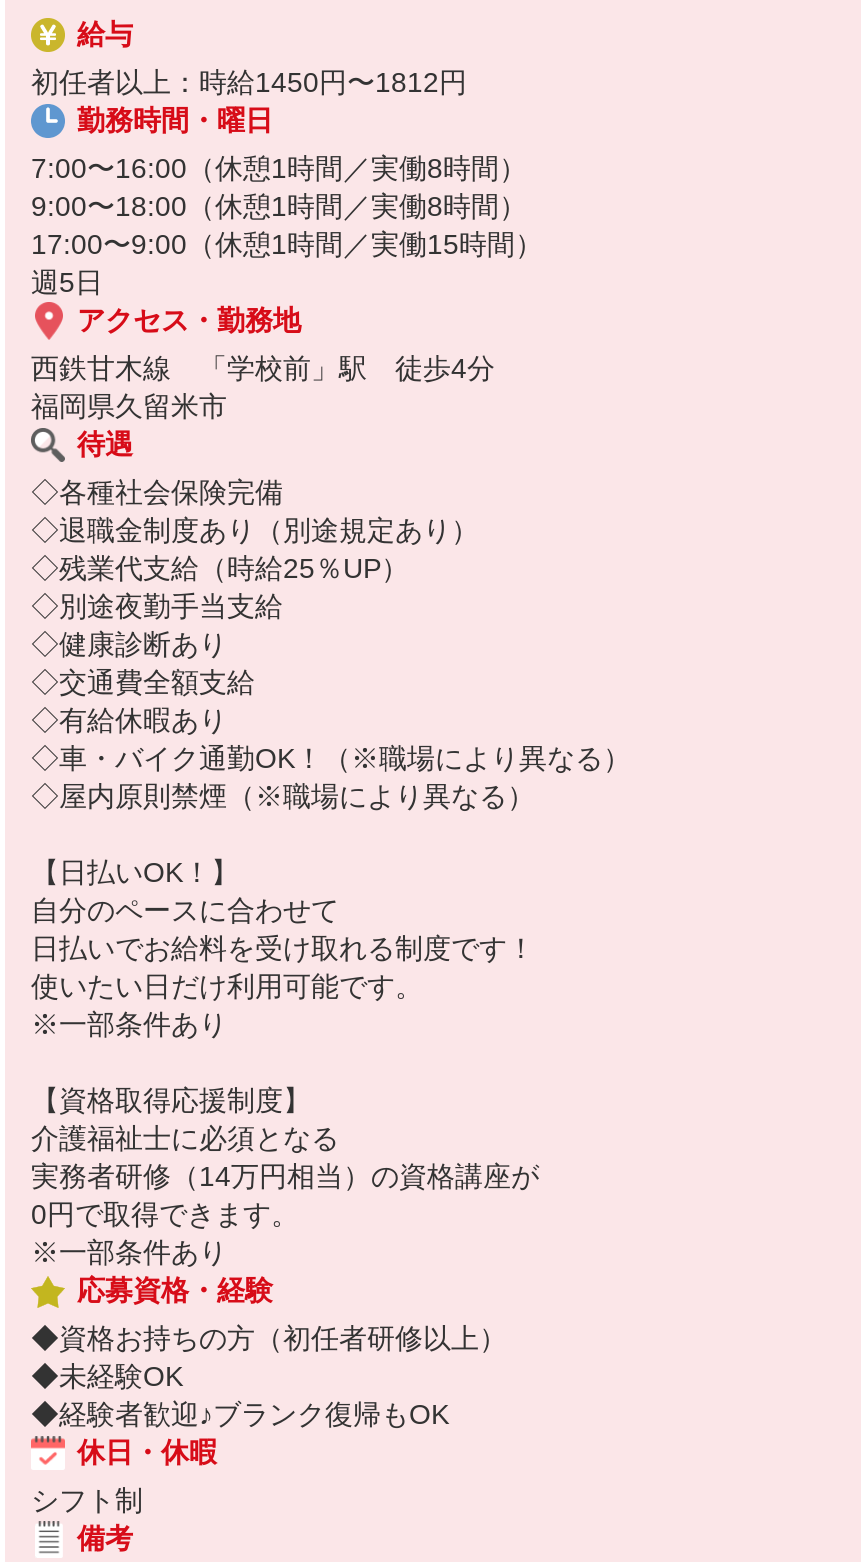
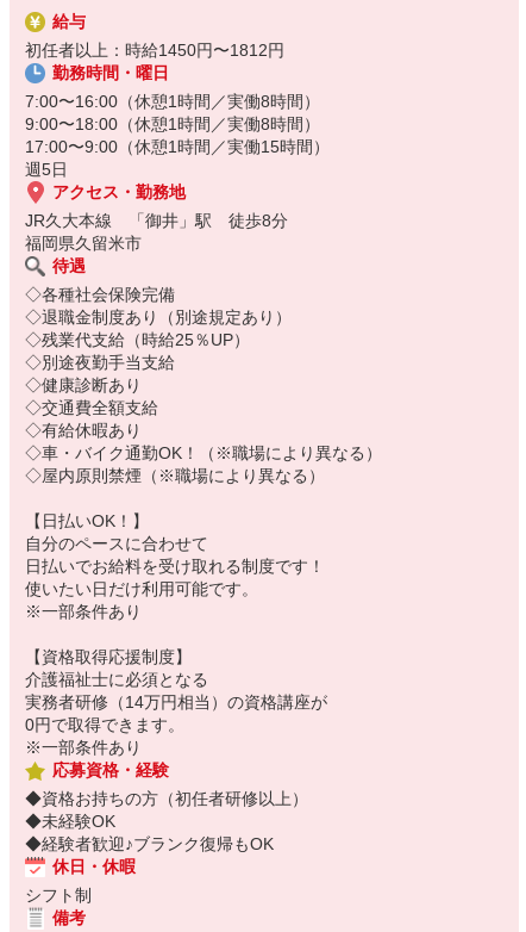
- 西鉄甘木線 「学校前」駅 徒歩4分
+ JR久大本線 「御井」駅 徒歩8分
